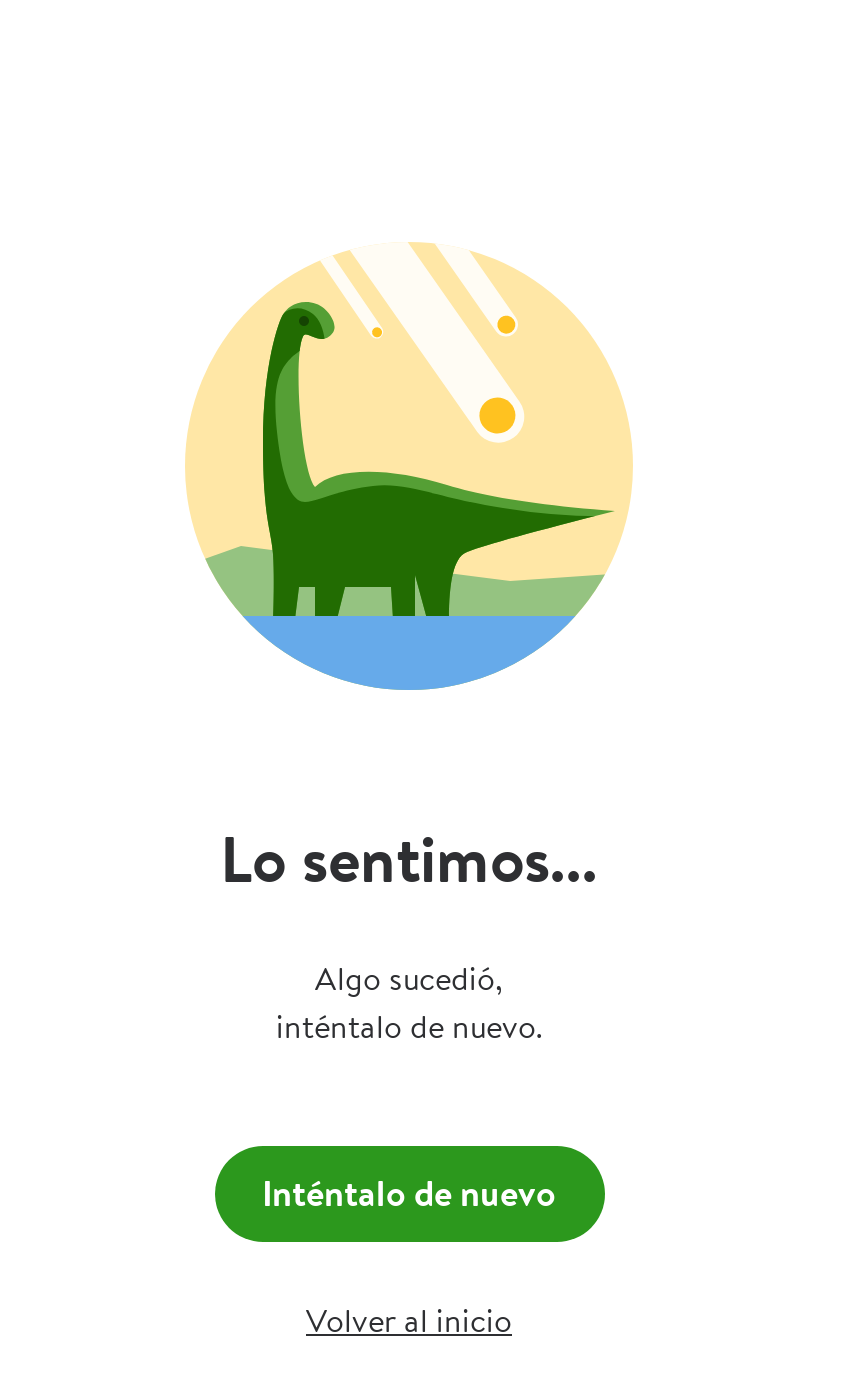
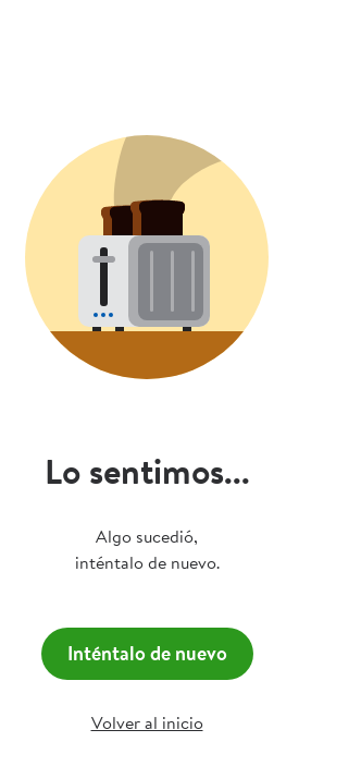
- [image]
+ [image]
